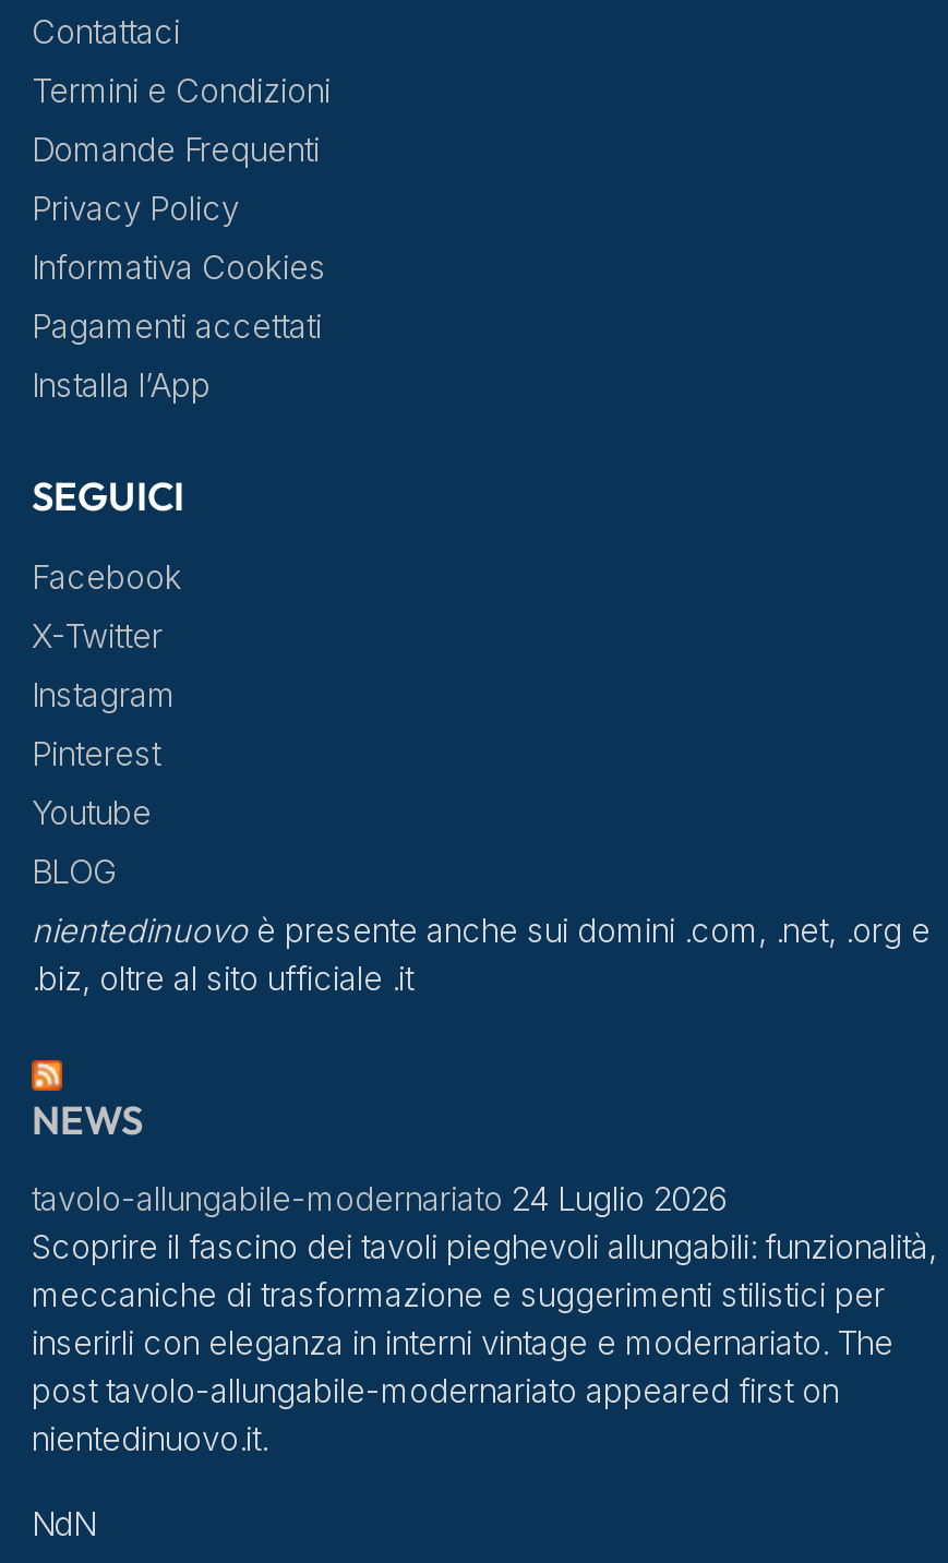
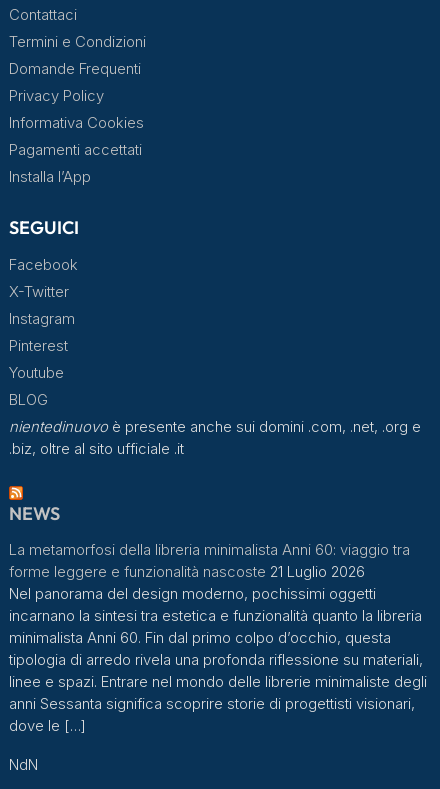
- tavolo-allungabile-modernariato 24 Luglio 2026
- Scoprire il fascino dei tavoli pieghevoli allungabili: funzionalità,
- meccaniche di trasformazione e suggerimenti stilistici per
- inserirli con eleganza in interni vintage e modernariato. The
- post tavolo-allungabile-modernariato appeared first on
- nientedinuovo.it.
+ La metamorfosi della libreria minimalista Anni 60: viaggio tra
+ forme leggere e funzionalità nascoste 21 Luglio 2026
+ Nel panorama del design moderno, pochissimi oggetti
+ incarnano la sintesi tra estetica e funzionalità quanto la libreria
+ minimalista Anni 60. Fin dal primo colpo d’occhio, questa
+ tipologia di arredo rivela una profonda riflessione su materiali,
+ linee e spazi. Entrare nel mondo delle librerie minimaliste degli
+ anni Sessanta significa scoprire storie di progettisti visionari,
+ dove le […]
